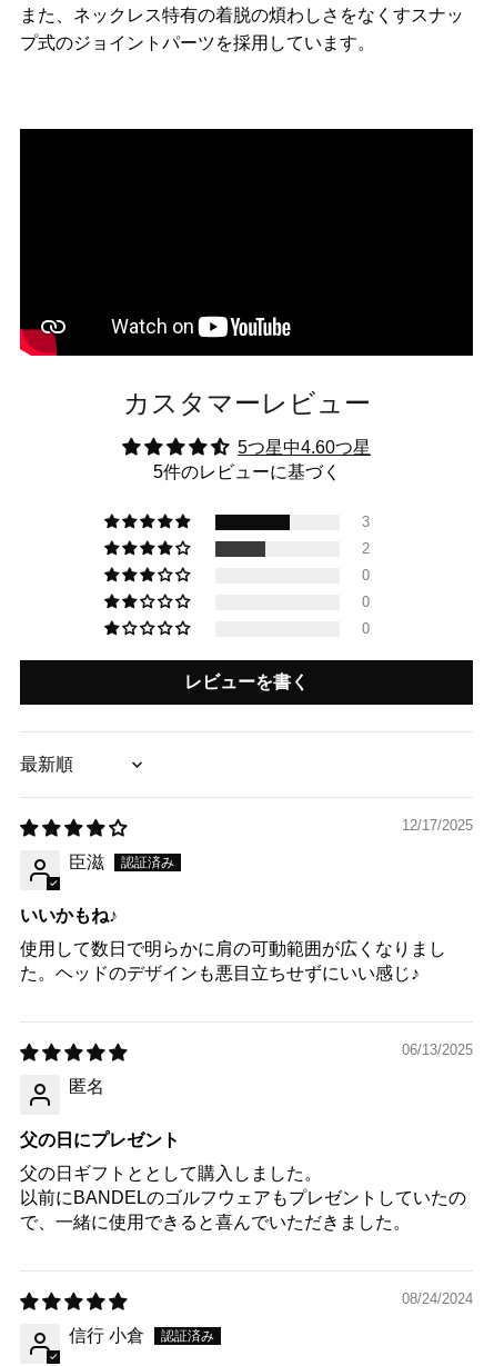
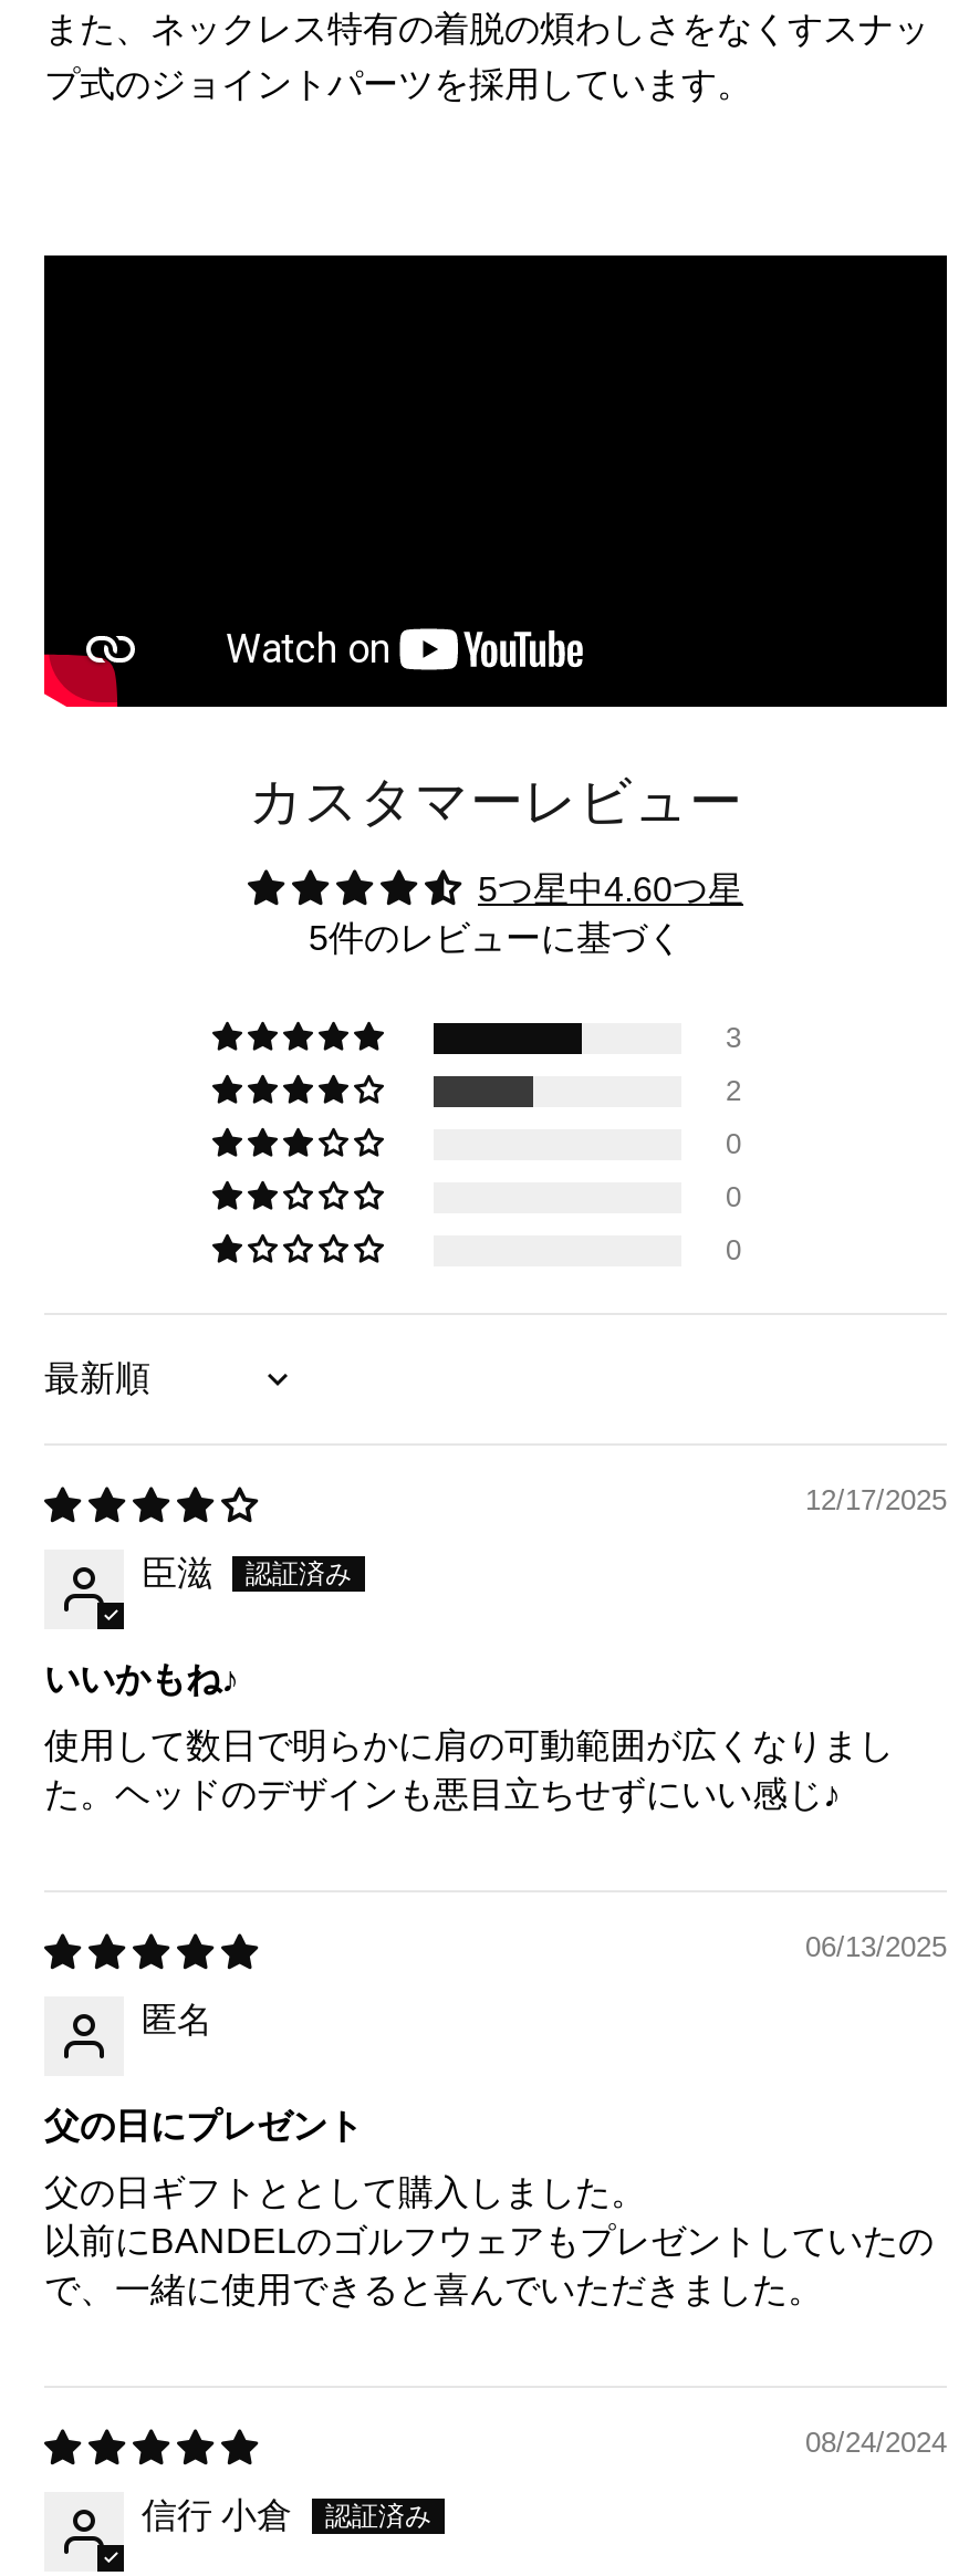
- レビューを書く
